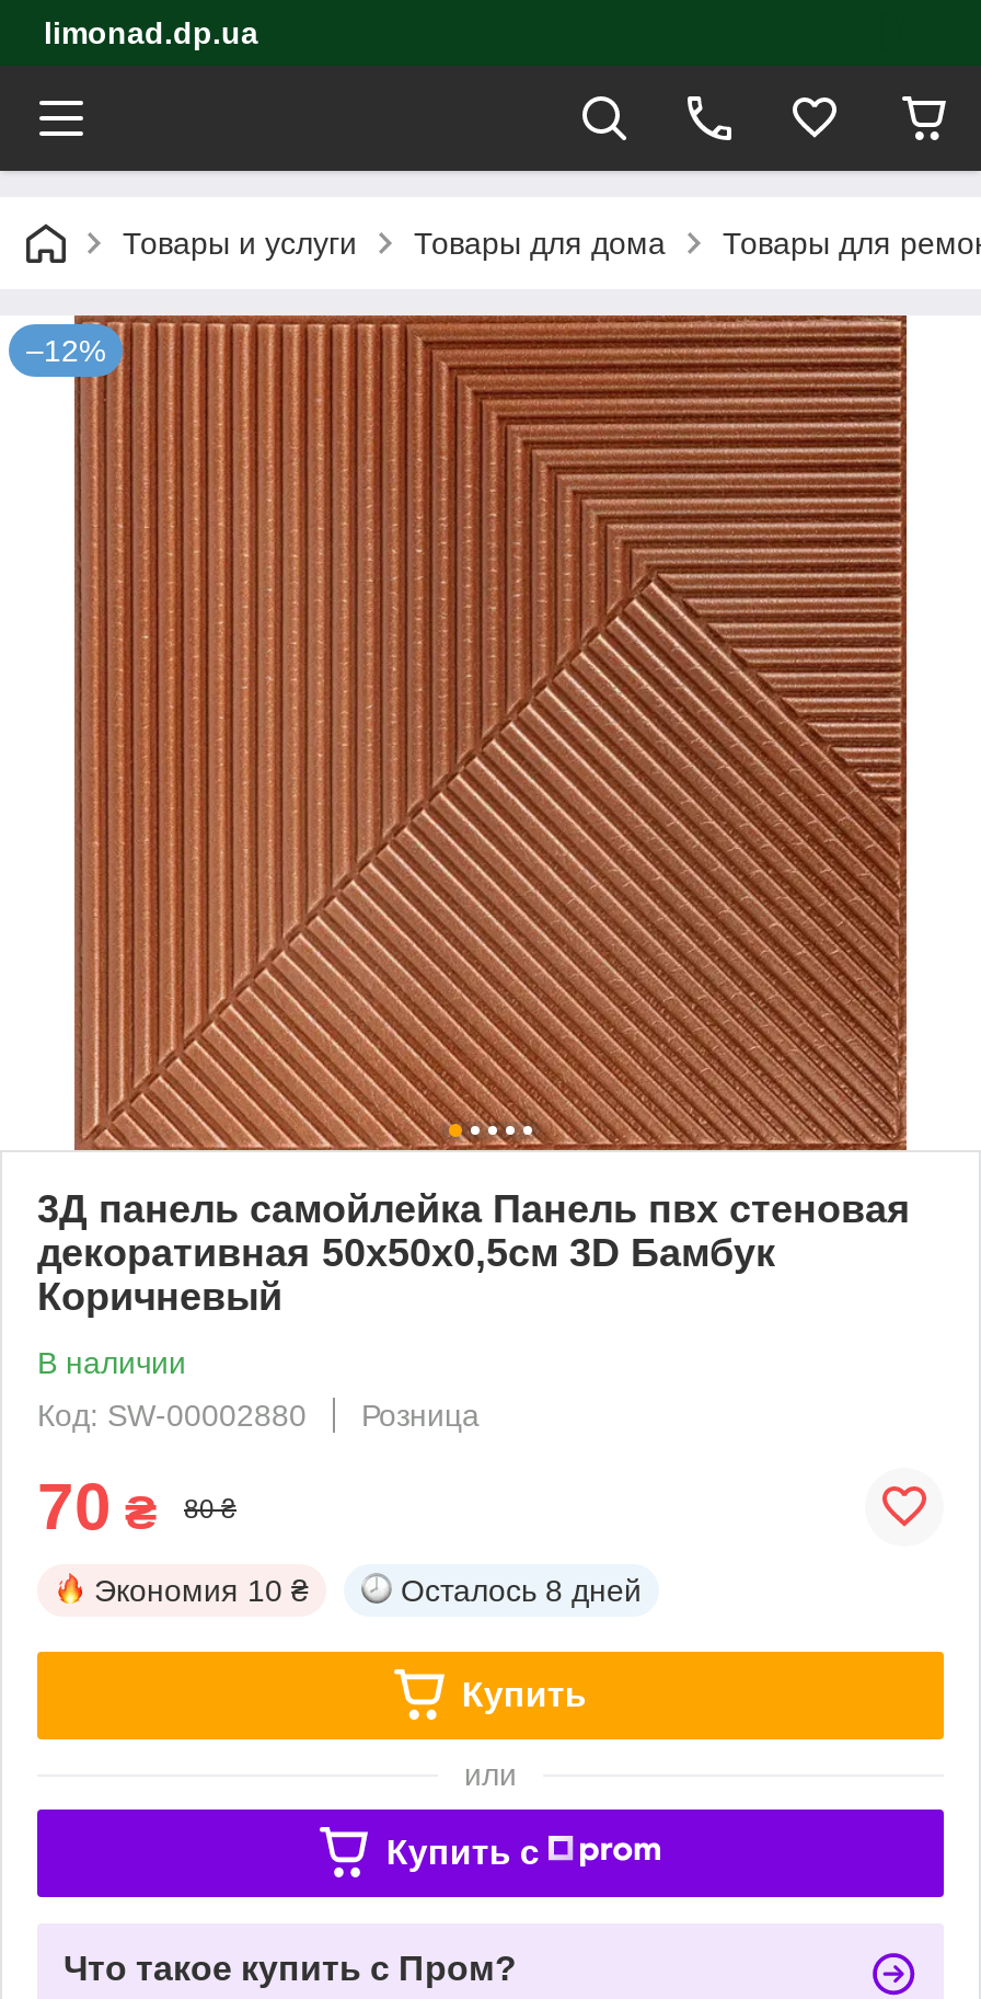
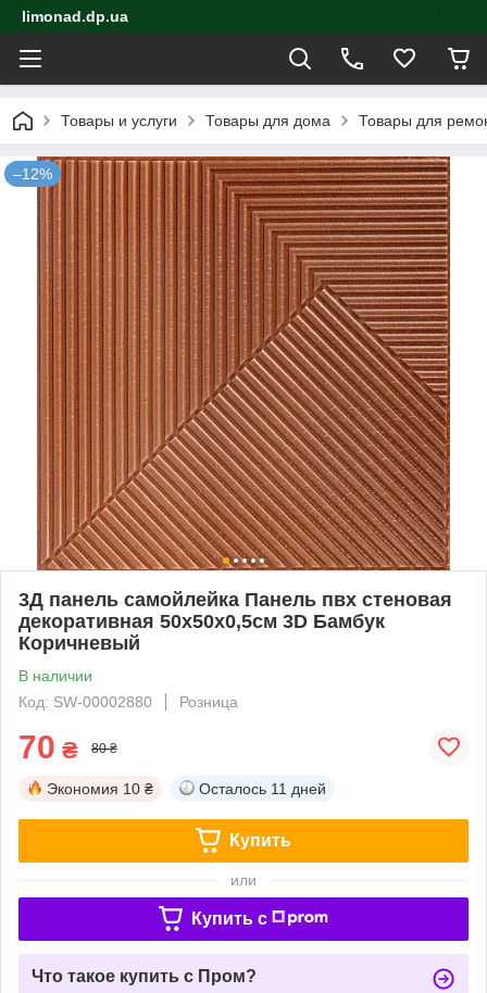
- Осталось 8 дней
+ Осталось 11 дней
